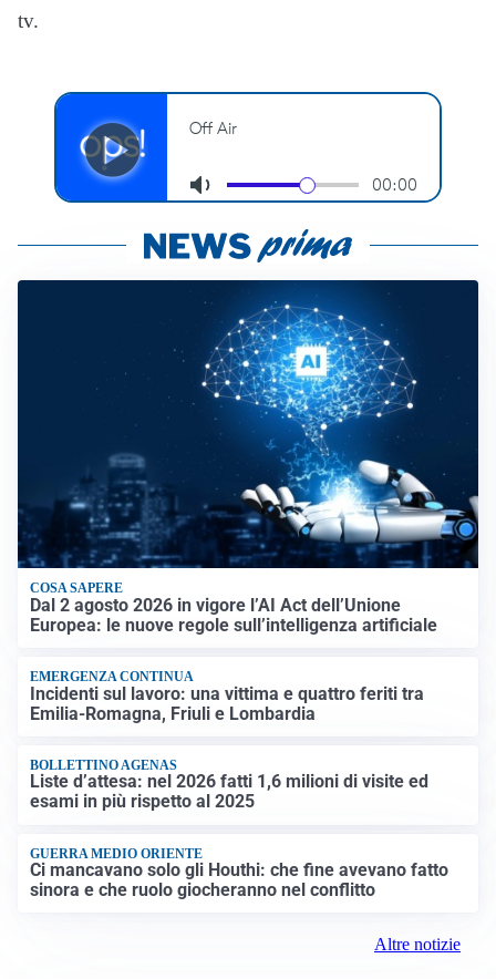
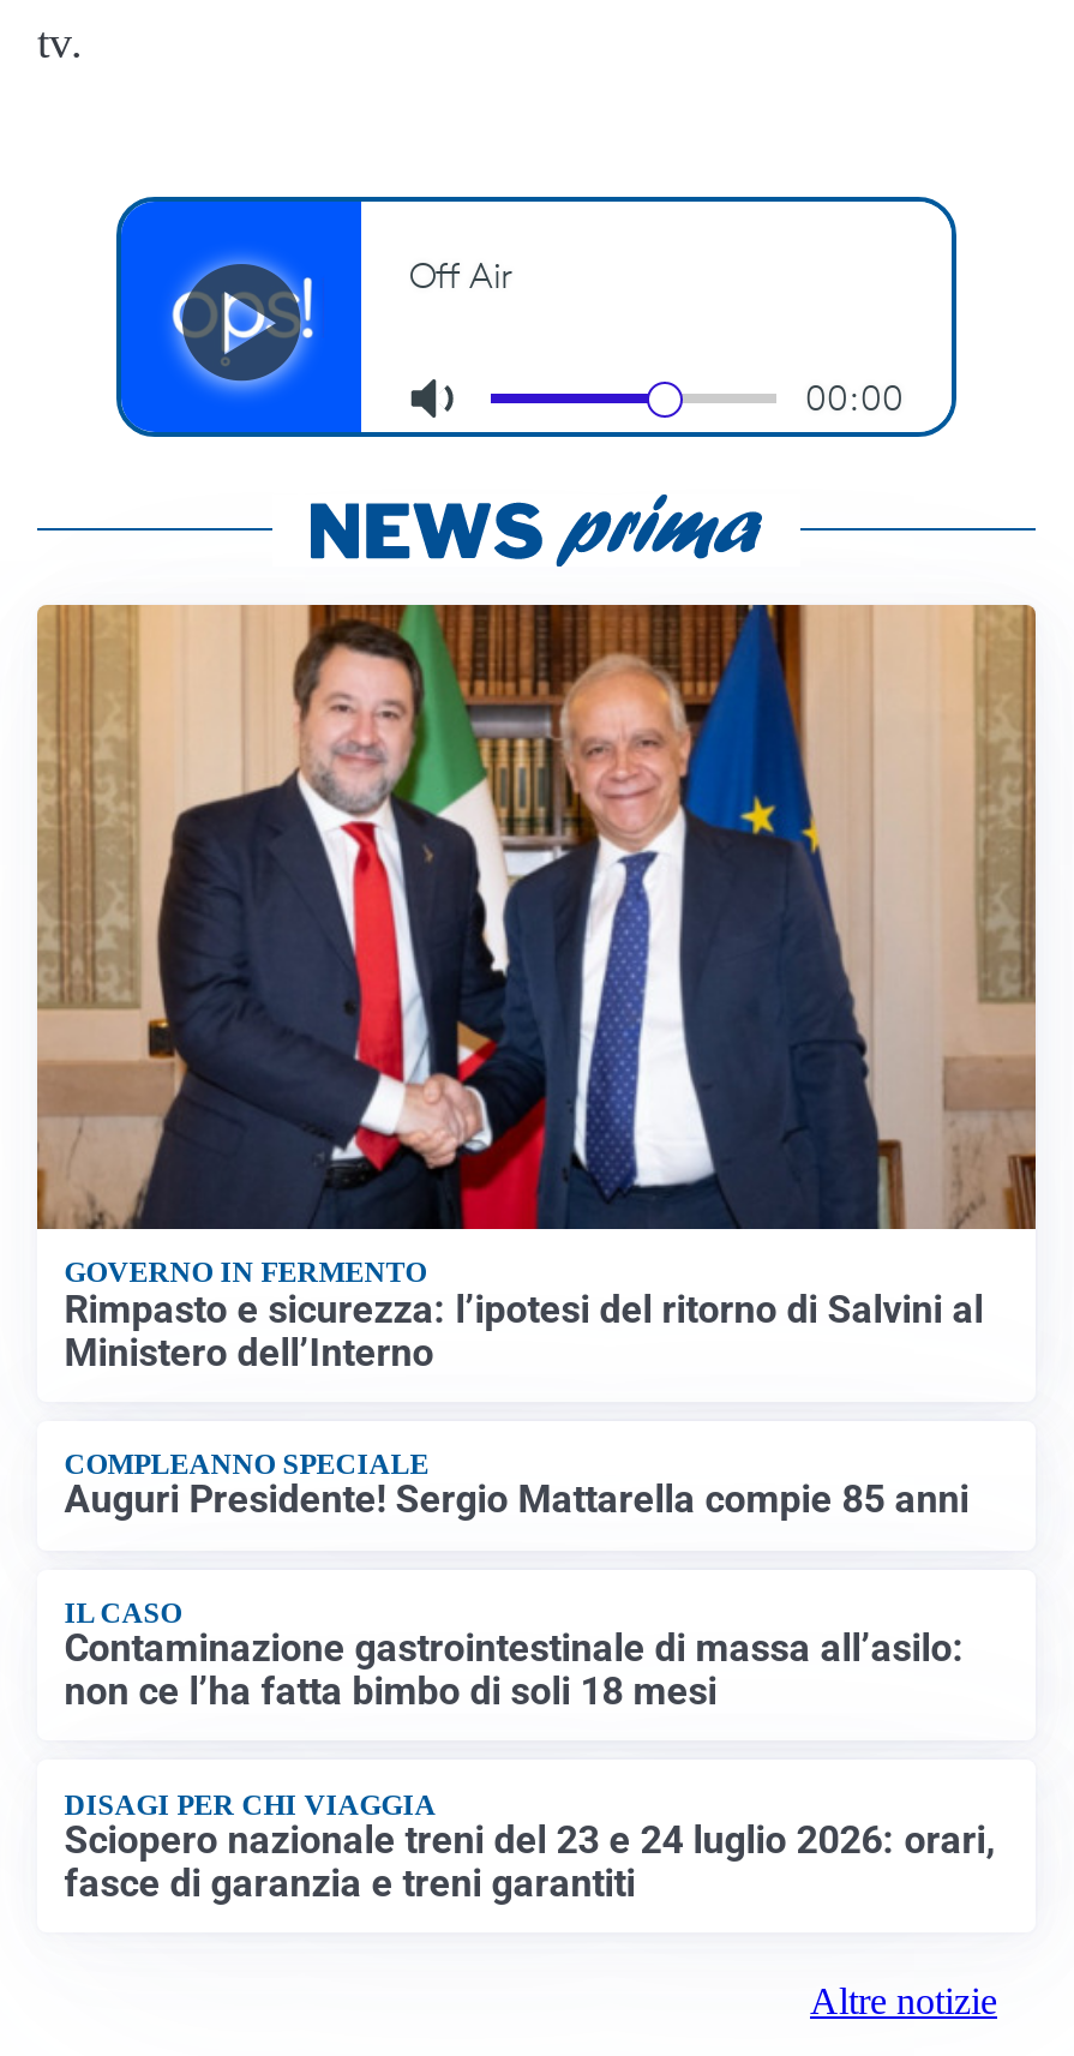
- [image]
- COSA SAPERE
- Dal 2 agosto 2026 in vigore l’AI Act dell’Unione
- Europea: le nuove regole sull’intelligenza artificiale
+ [image]
+ GOVERNO IN FERMENTO
+ Rimpasto e sicurezza: l’ipotesi del ritorno di Salvini al
+ Ministero dell’Interno

- EMERGENZA CONTINUA
- Incidenti sul lavoro: una vittima e quattro feriti tra
- Emilia-Romagna, Friuli e Lombardia
+ COMPLEANNO SPECIALE
+ Auguri Presidente! Sergio Mattarella compie 85 anni

- BOLLETTINO AGENAS
- Liste d’attesa: nel 2026 fatti 1,6 milioni di visite ed
- esami in più rispetto al 2025
+ IL CASO
+ Contaminazione gastrointestinale di massa all’asilo:
+ non ce l’ha fatta bimbo di soli 18 mesi

- GUERRA MEDIO ORIENTE
- Ci mancavano solo gli Houthi: che fine avevano fatto
- sinora e che ruolo giocheranno nel conflitto
+ DISAGI PER CHI VIAGGIA
+ Sciopero nazionale treni del 23 e 24 luglio 2026: orari,
+ fasce di garanzia e treni garantiti
